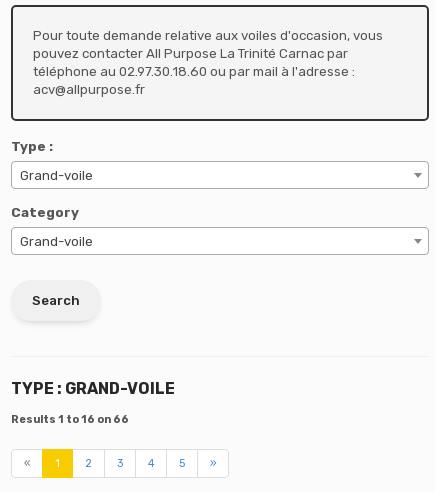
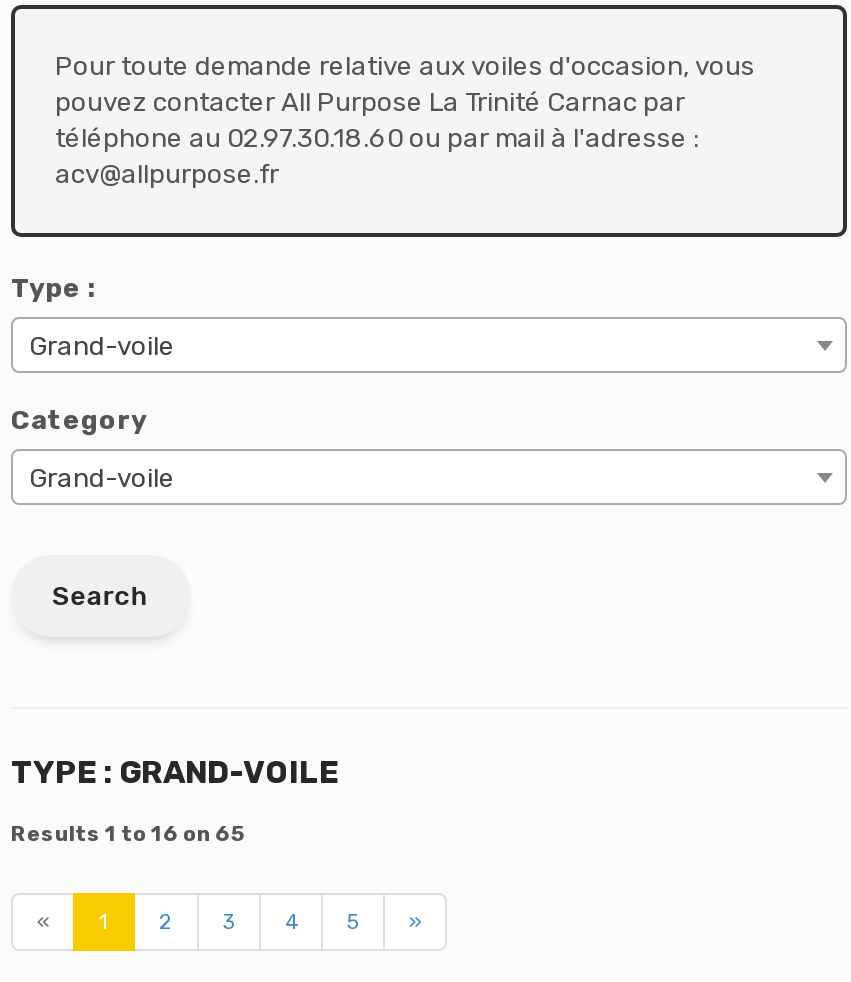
- Results 1 to 16 on 66
+ Results 1 to 16 on 65
